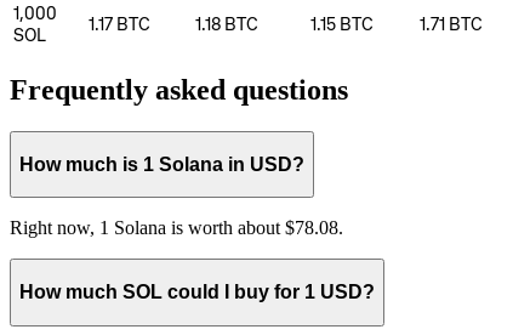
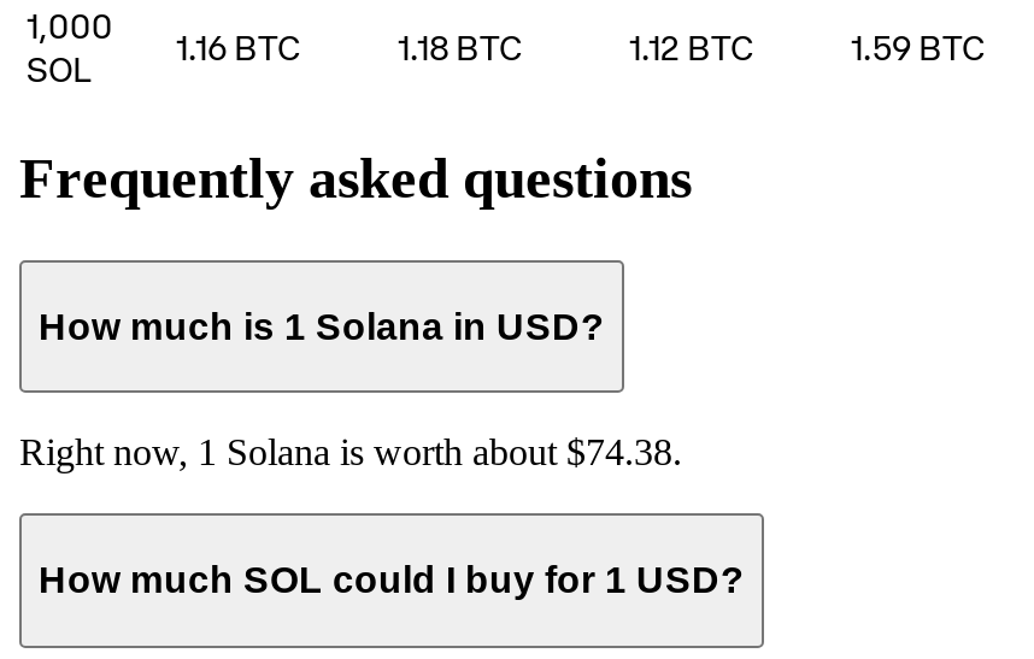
- 1,000 SOL 1.17 BTC
+ 1,000 SOL 1.16 BTC

- 1.15 BTC
+ 1.12 BTC

- 1.71 BTC
+ 1.59 BTC

- Right now, 1 Solana is worth about $78.08.
+ Right now, 1 Solana is worth about $74.38.
